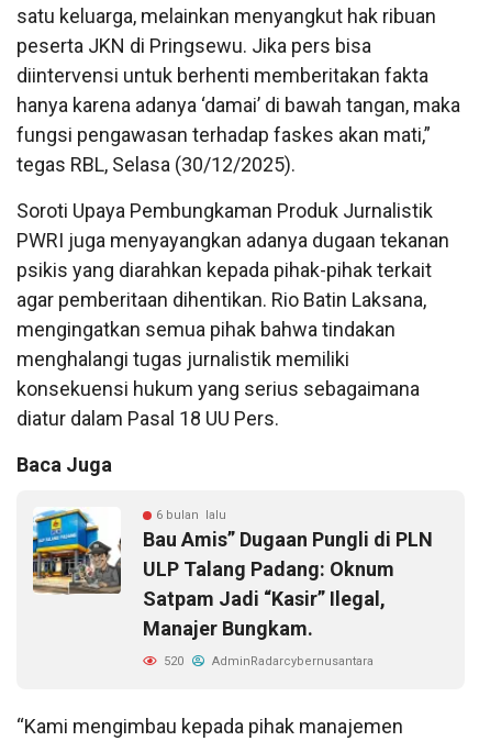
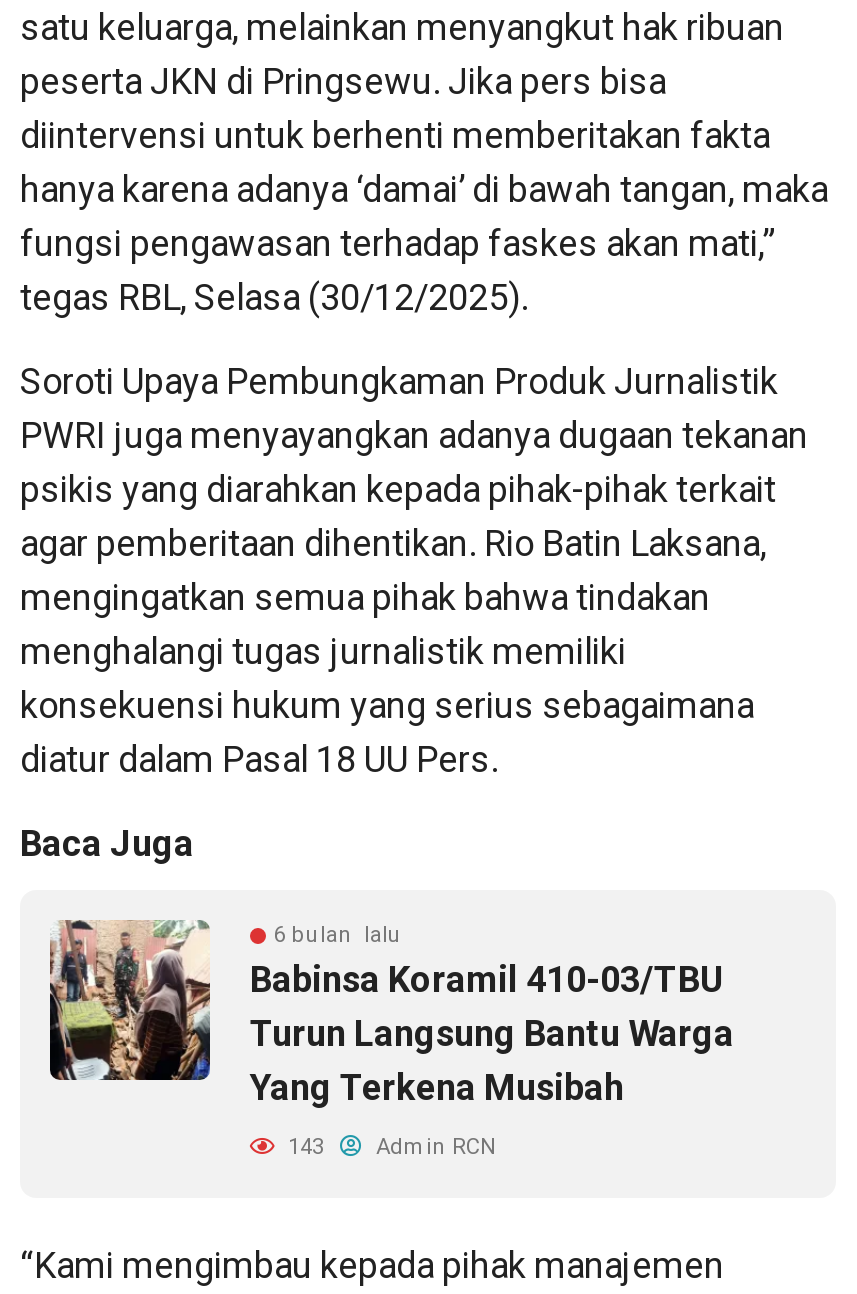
- [image]
- Bau Amis” Dugaan Pungli di PLN
- ULP Talang Padang: Oknum
- Satpam Jadi “Kasir” Ilegal,
- Manajer Bungkam.
+ [image]
+ Babinsa Koramil 410-03/TBU
+ Turun Langsung Bantu Warga
+ Yang Terkena Musibah

- 520
- AdminRadarcybernusantara
+ 143
+ Admin RCN
